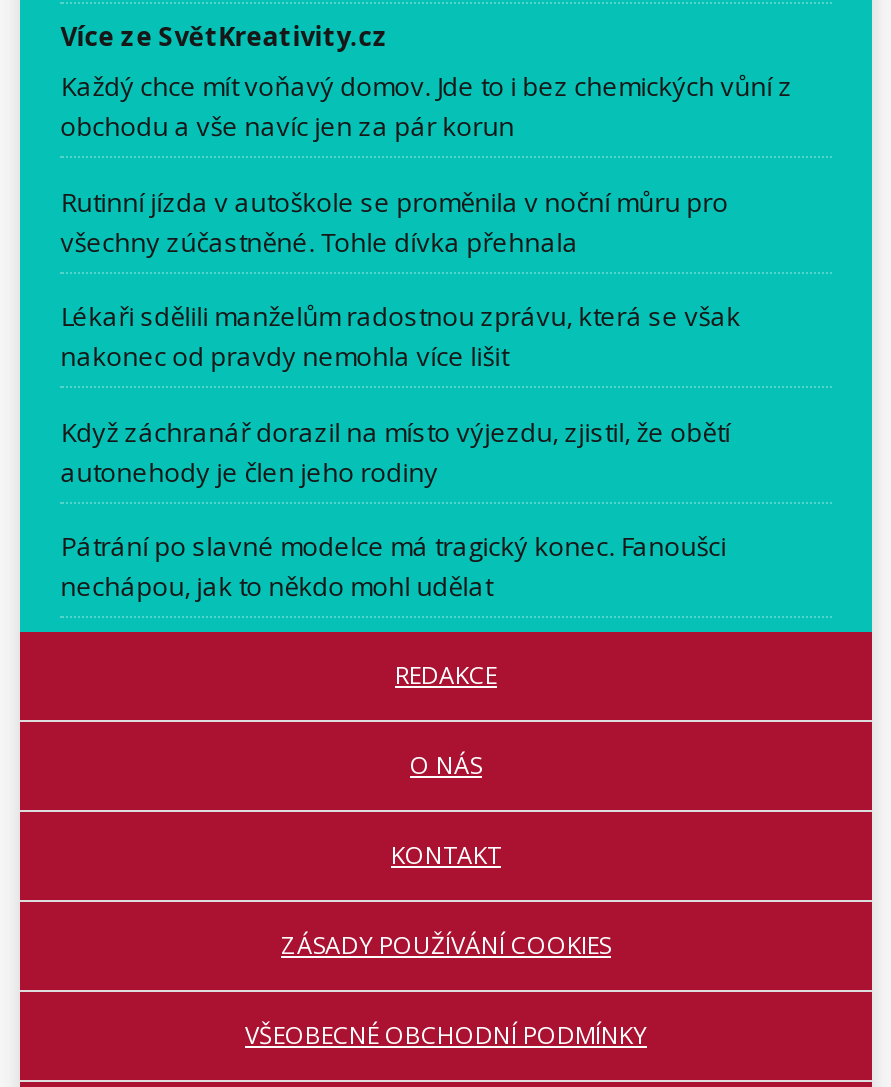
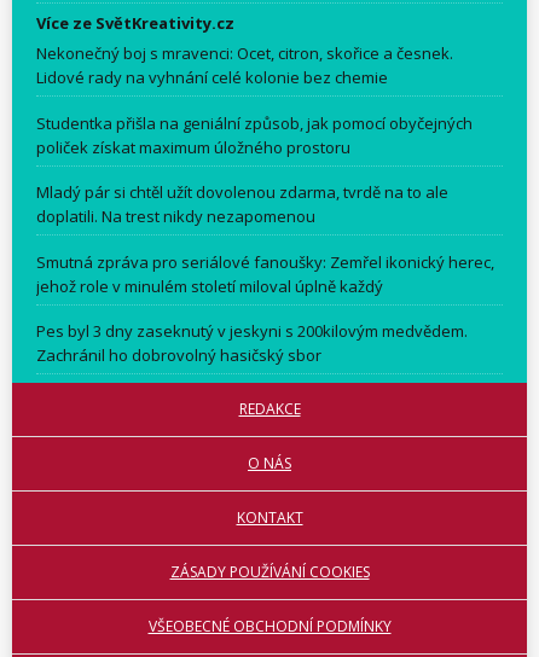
- Každý chce mít voňavý domov. Jde to i bez chemických vůní z
- obchodu a vše navíc jen za pár korun
+ Nekonečný boj s mravenci: Ocet, citron, skořice a česnek.
+ Lidové rady na vyhnání celé kolonie bez chemie

- Rutinní jízda v autoškole se proměnila v noční můru pro
- všechny zúčastněné. Tohle dívka přehnala
+ Studentka přišla na geniální způsob, jak pomocí obyčejných
+ poliček získat maximum úložného prostoru

- Lékaři sdělili manželům radostnou zprávu, která se však
- nakonec od pravdy nemohla více lišit
+ Mladý pár si chtěl užít dovolenou zdarma, tvrdě na to ale
+ doplatili. Na trest nikdy nezapomenou

- Když záchranář dorazil na místo výjezdu, zjistil, že obětí
- autonehody je člen jeho rodiny
+ Smutná zpráva pro seriálové fanoušky: Zemřel ikonický herec,
+ jehož role v minulém století miloval úplně každý

- Pátrání po slavné modelce má tragický konec. Fanoušci
- nechápou, jak to někdo mohl udělat
+ Pes byl 3 dny zaseknutý v jeskyni s 200kilovým medvědem.
+ Zachránil ho dobrovolný hasičský sbor
